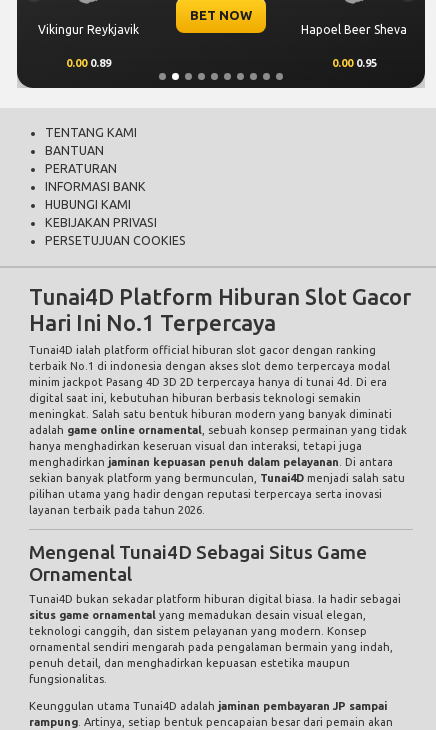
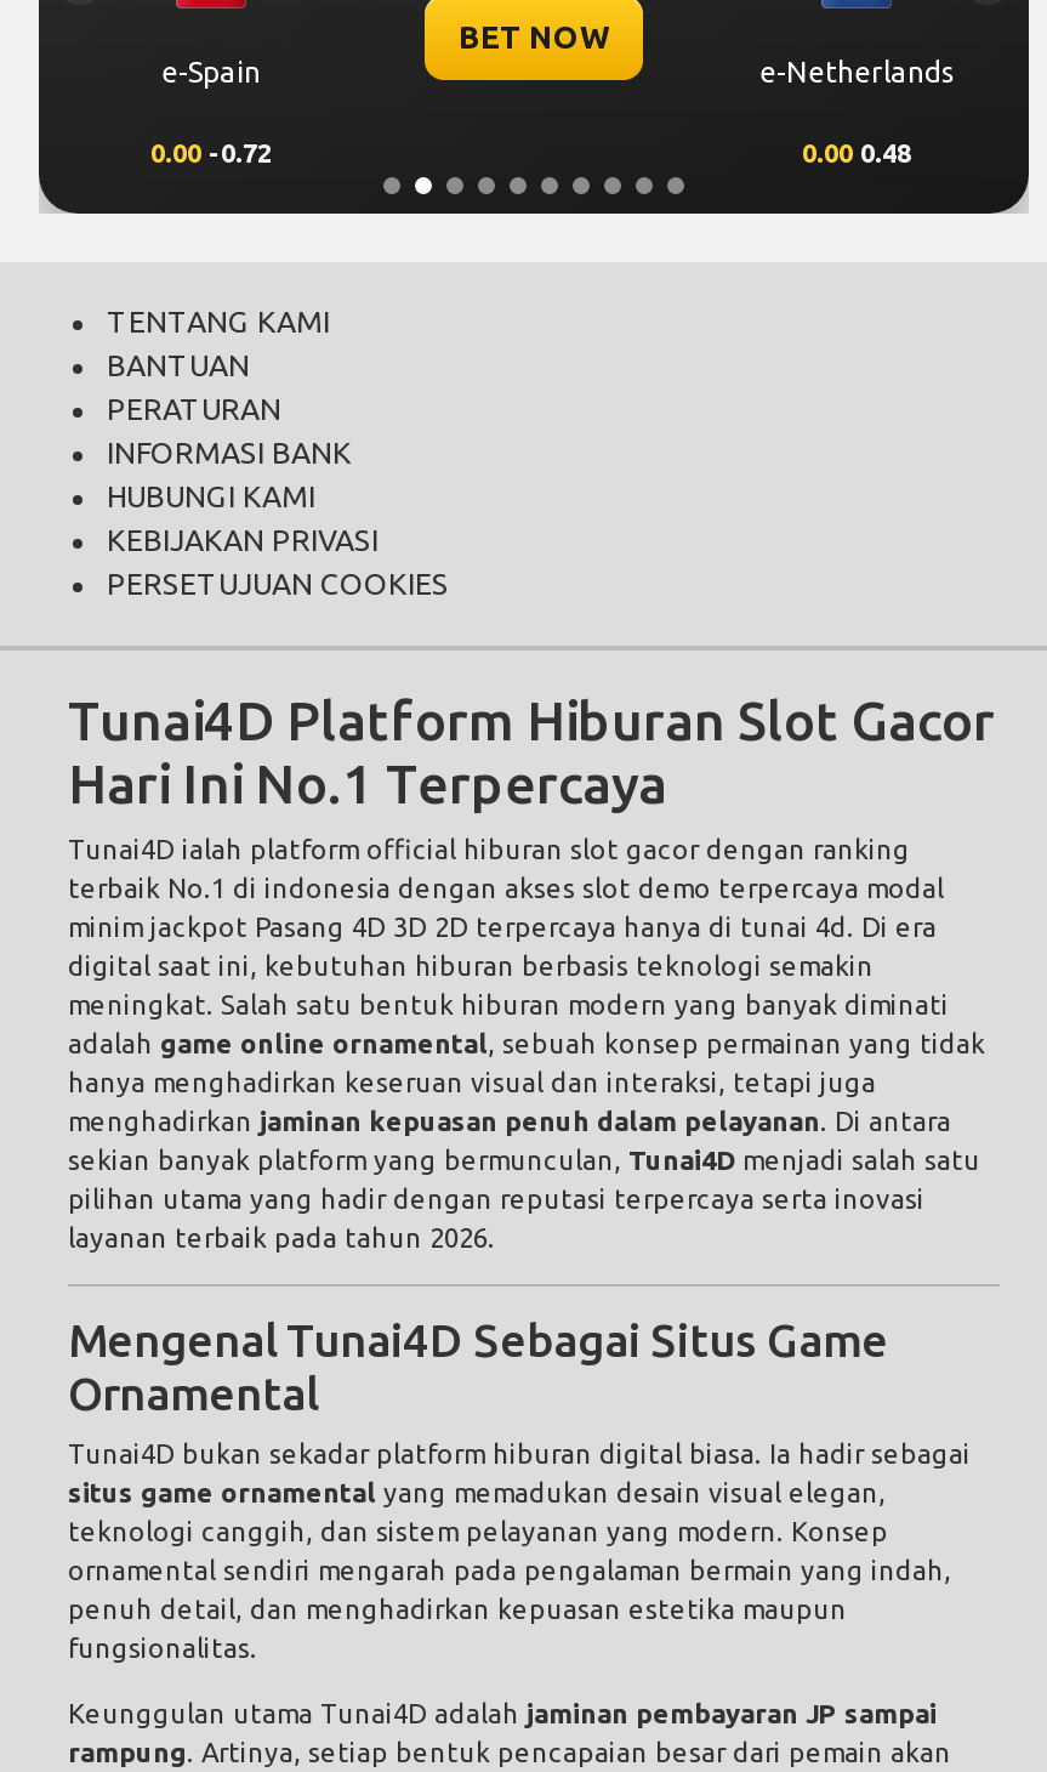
- Vikingur Reykjavik
+ e-Spain

- Hapoel Beer Sheva
+ e-Netherlands

- 0.00 0.89
- 0.00 0.95
+ 0.00 -0.72
+ 0.00 0.48
